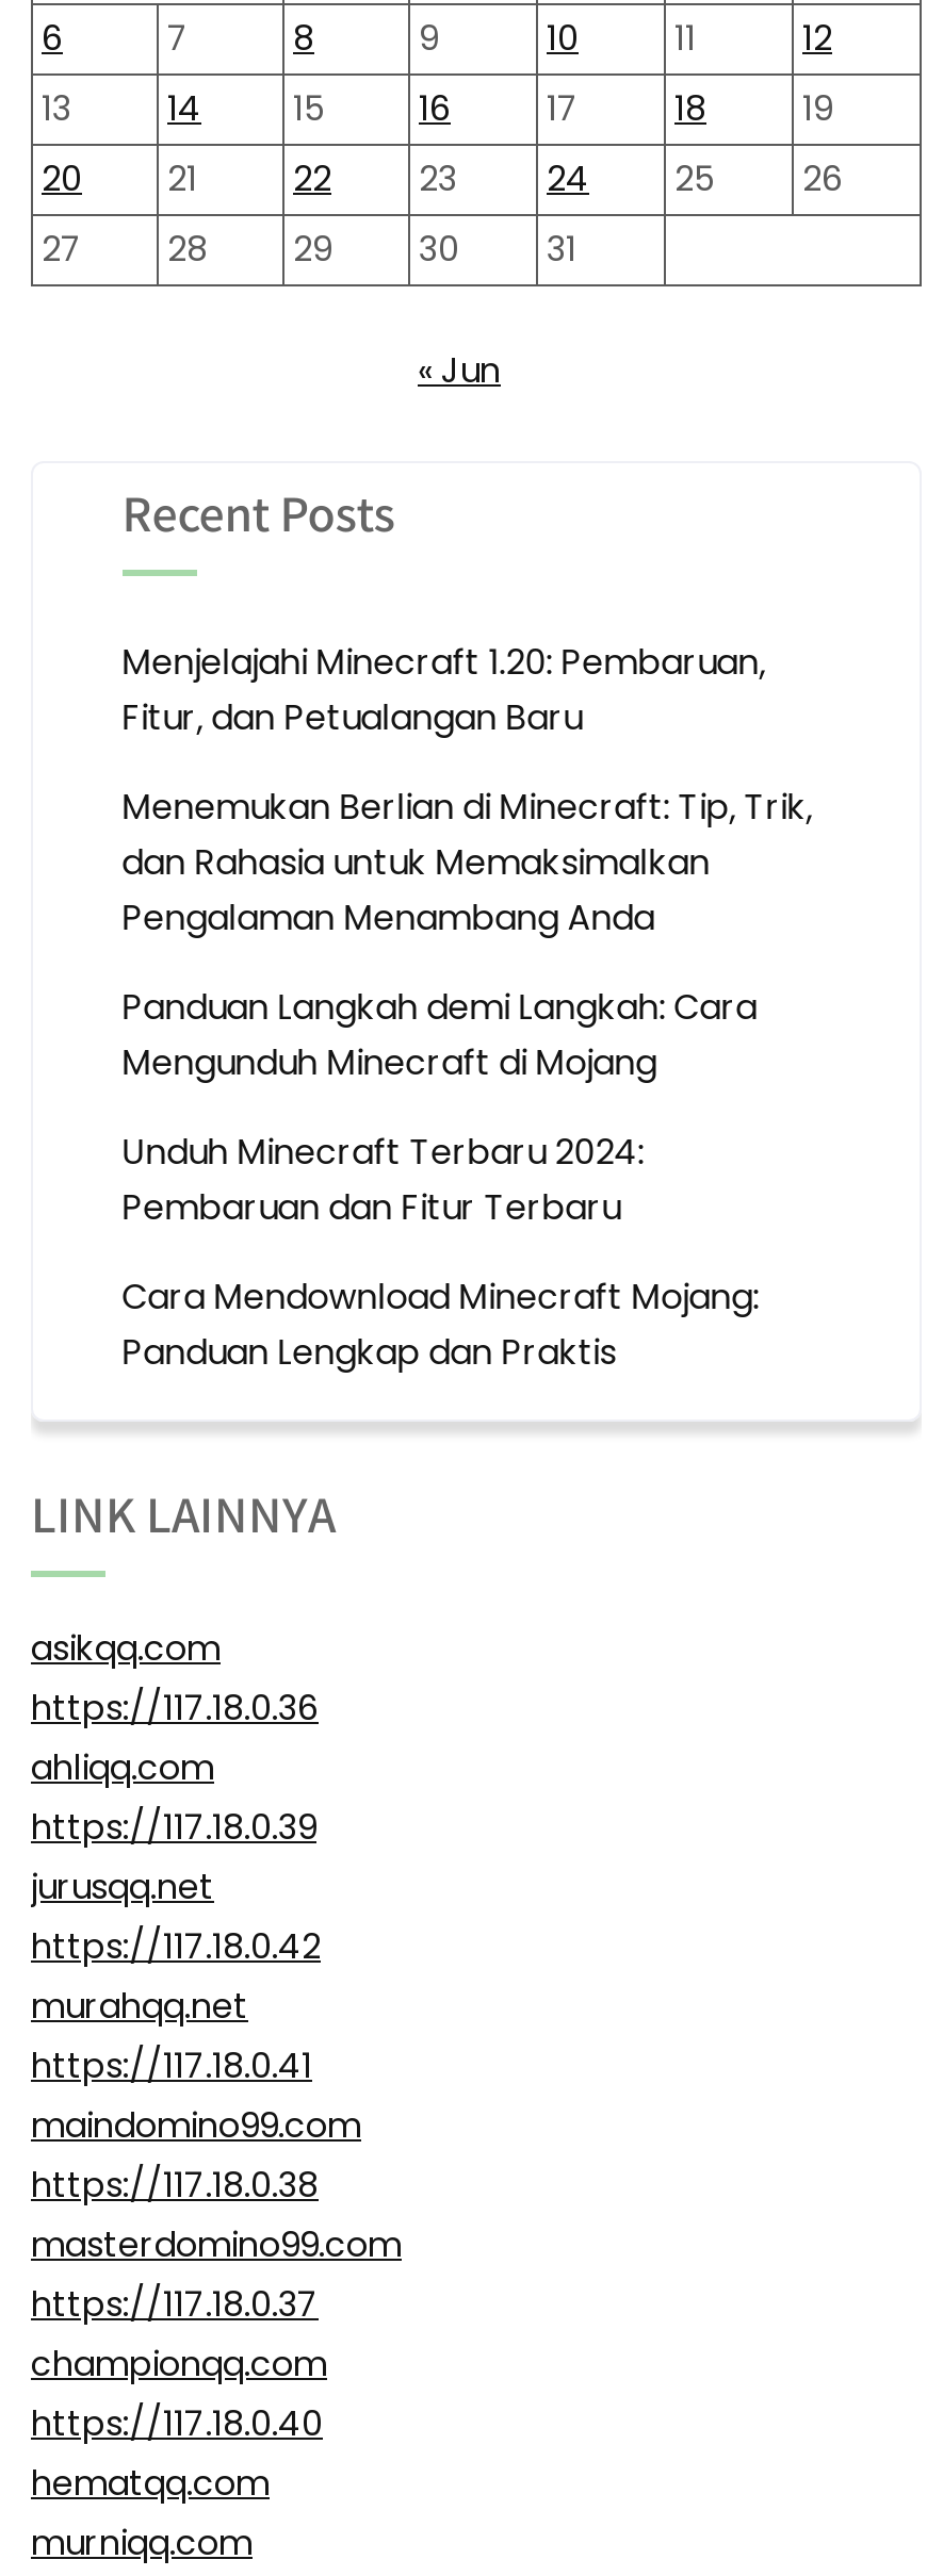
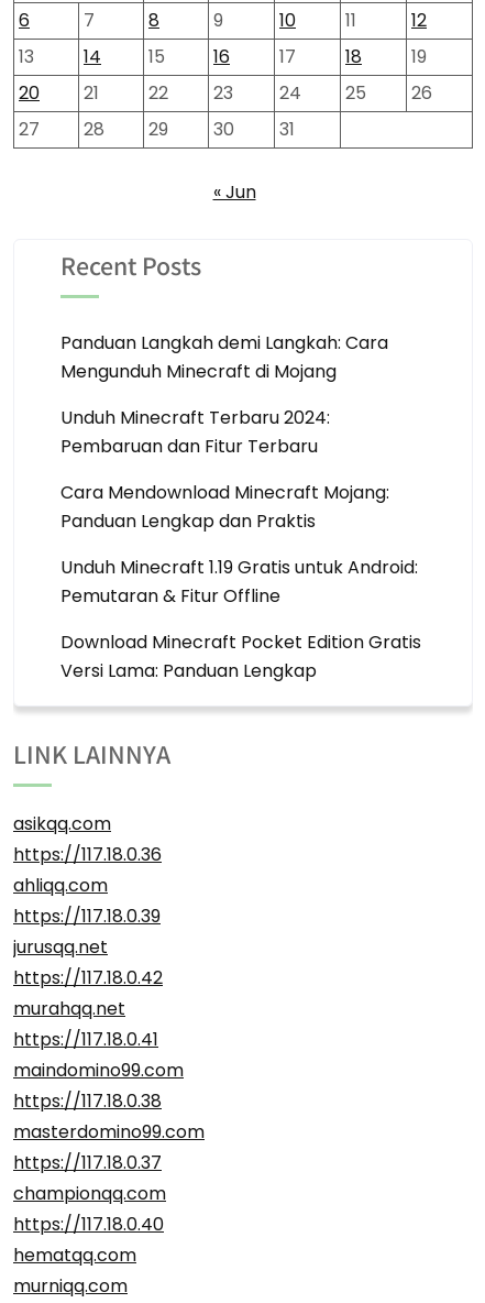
- Menjelajahi Minecraft 1.20: Pembaruan,
- Fitur, dan Petualangan Baru
- Menemukan Berlian di Minecraft: Tip, Trik,
- dan Rahasia untuk Memaksimalkan
- Pengalaman Menambang Anda

moved up: Panduan Langkah demi Langkah: Cara | Mengunduh Minecraft di Mojang | Unduh Minecraft Terbaru 2024: | Pembaruan dan Fitur Terbaru | Cara Mendownload Minecraft Mojang: | Panduan Lengkap dan Praktis

+ Unduh Minecraft 1.19 Gratis untuk Android:
+ Pemutaran & Fitur Offline
+ Download Minecraft Pocket Edition Gratis
+ Versi Lama: Panduan Lengkap
